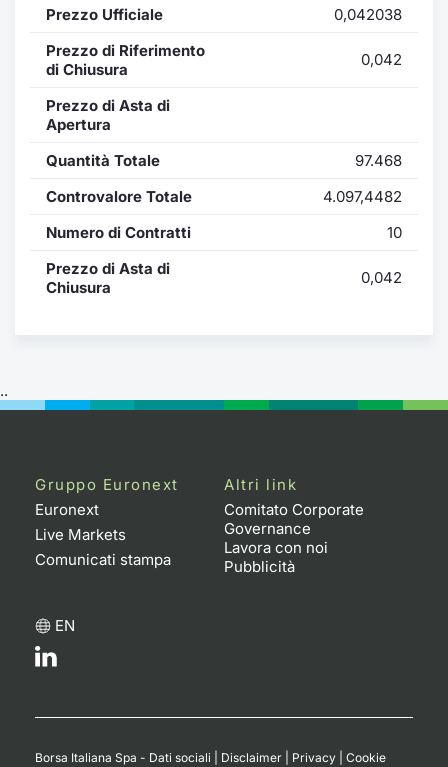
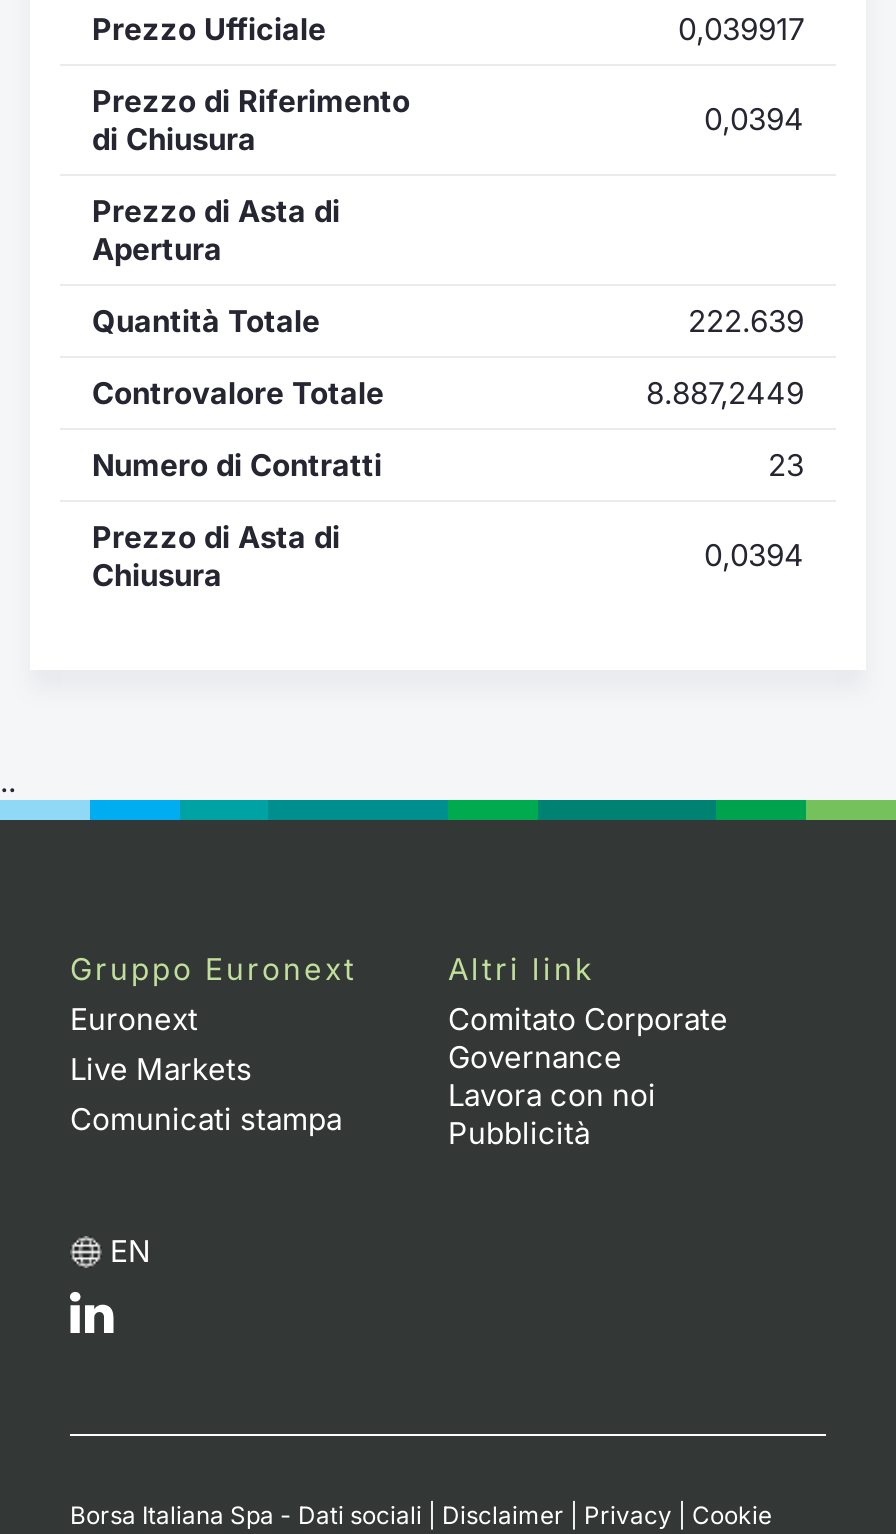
- 0,042038
+ 0,039917

- 0,042
+ 0,0394

- 97.468
+ 222.639

- 4.097,4482
+ 8.887,2449

- 10
+ 23

- 0,042
+ 0,0394
